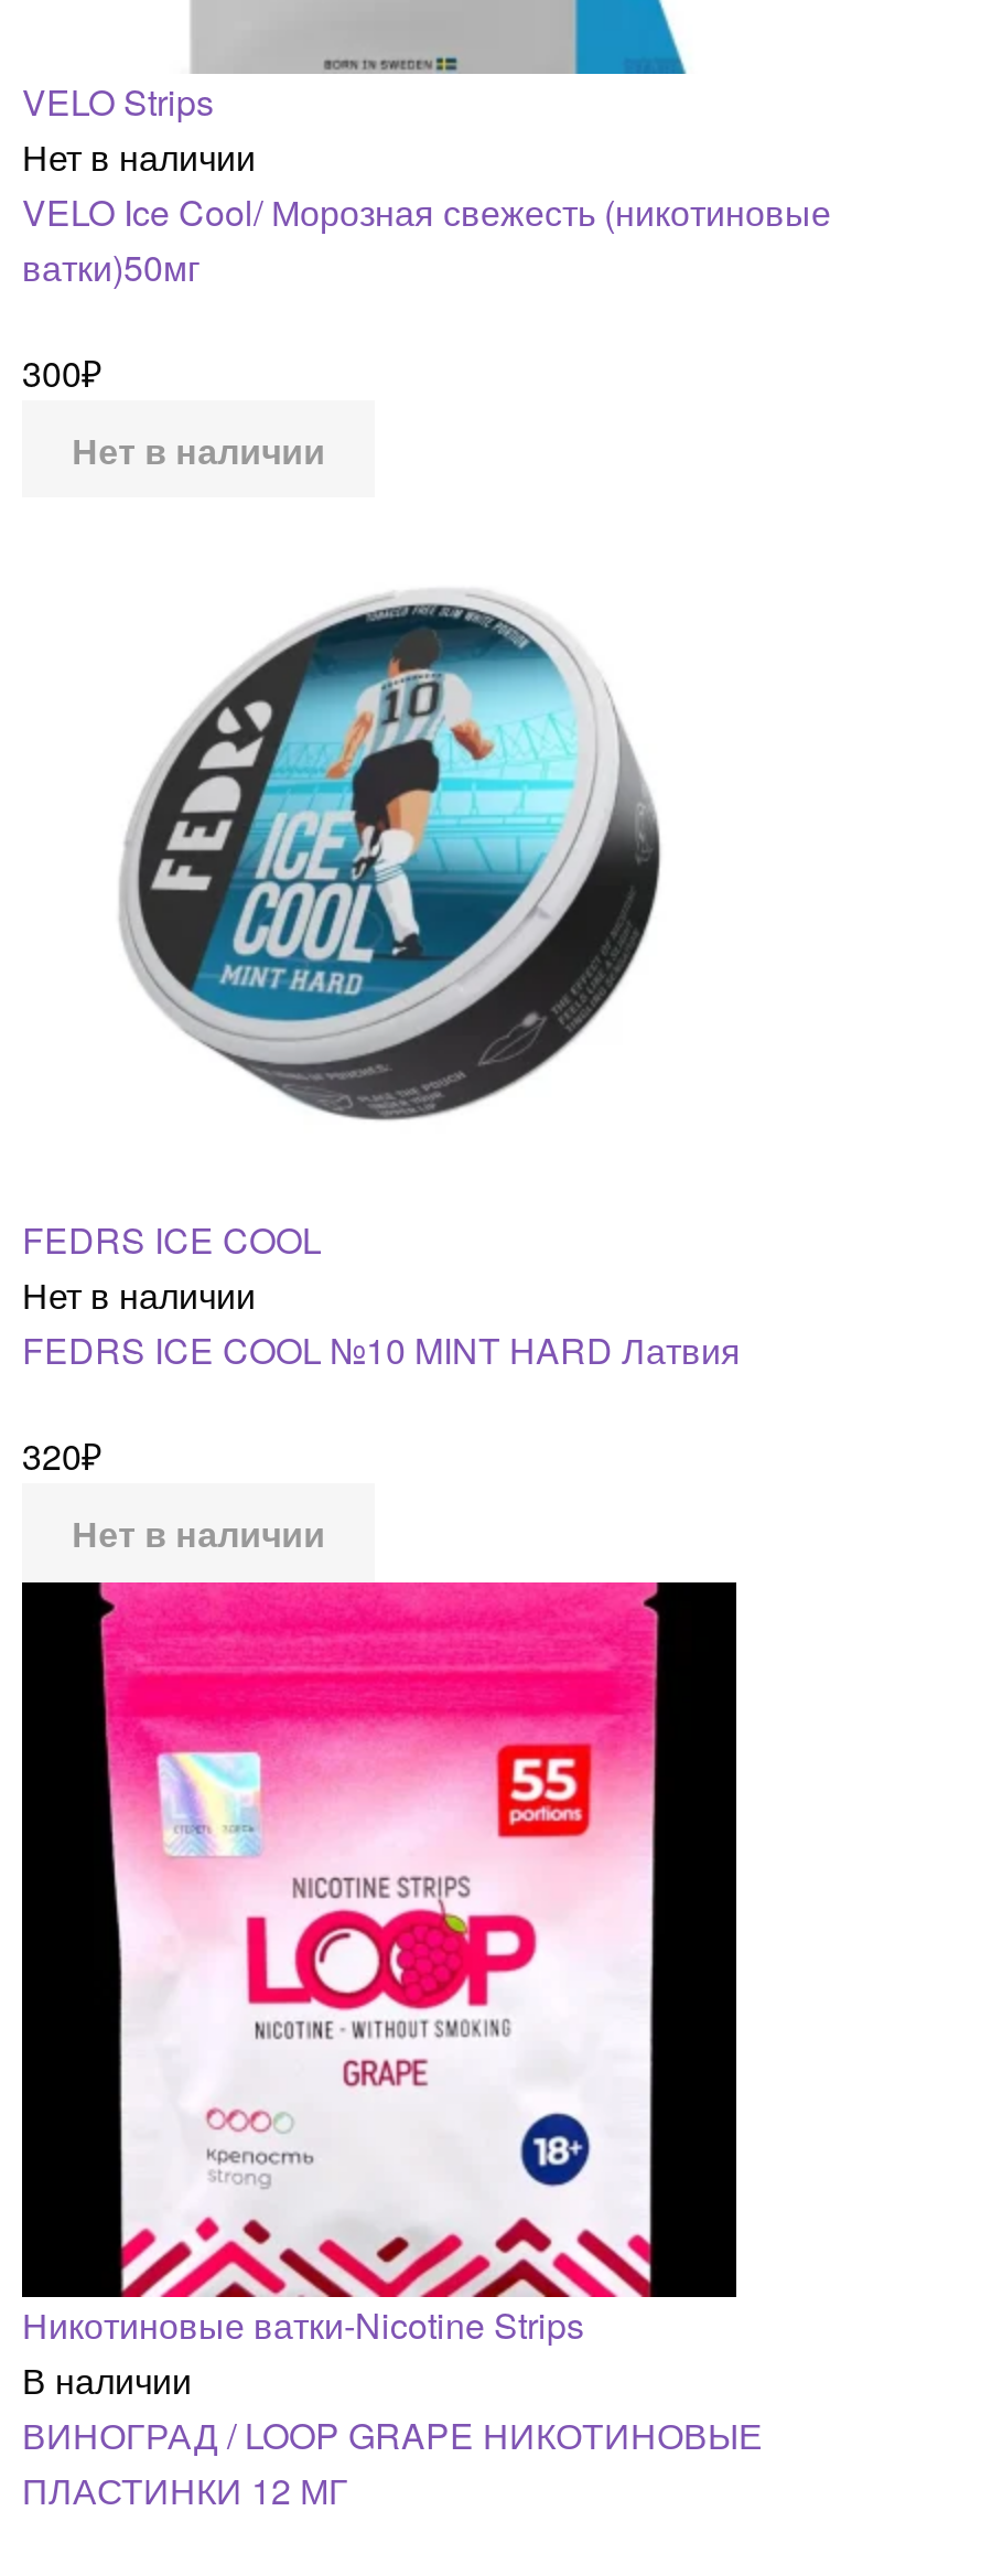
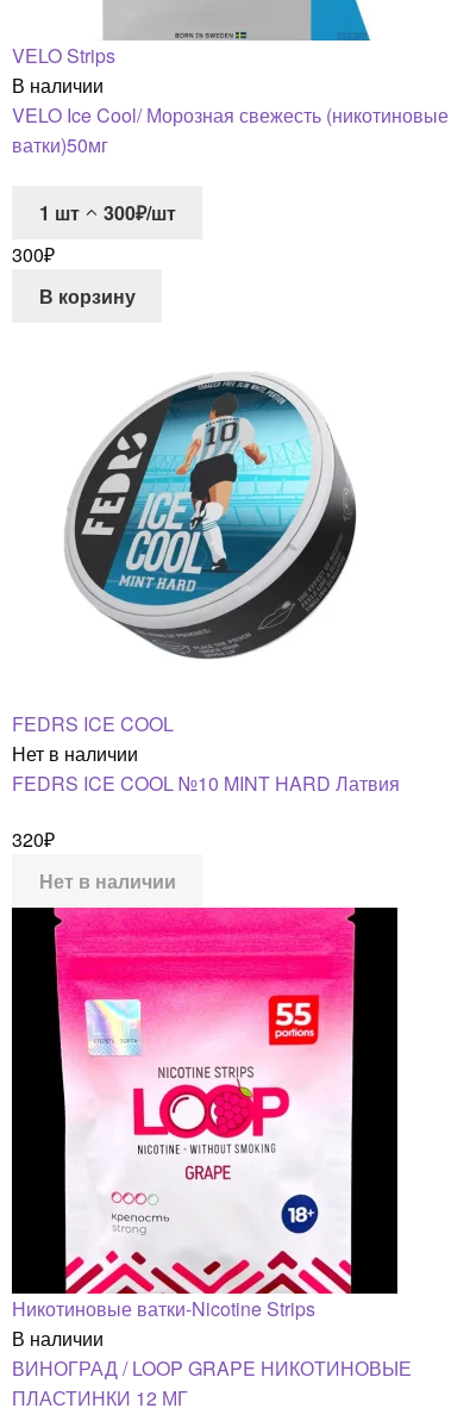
- Нет в наличии
+ В наличии

+ 1 шт
+ 300₽/шт

- Нет в наличии
+ В корзину
